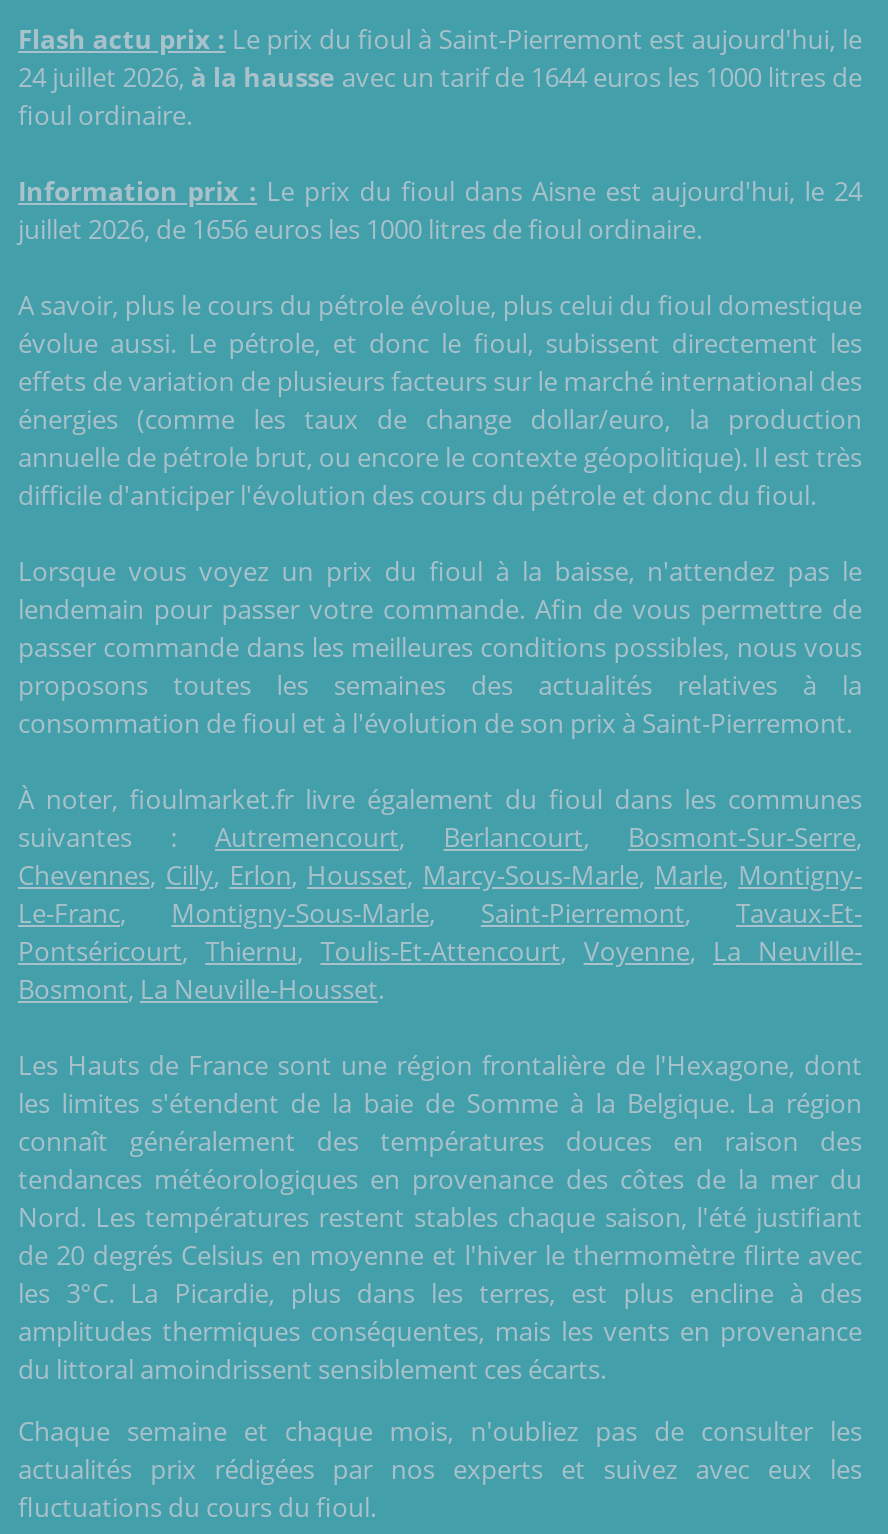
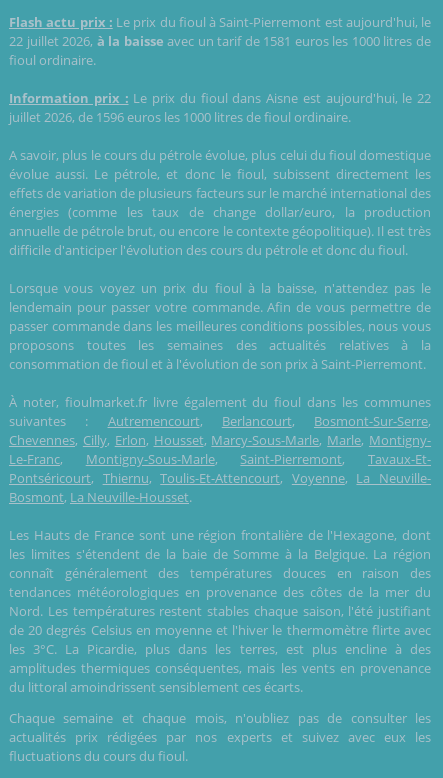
- 24 juillet 2026, à la hausse avec un tarif de 1644 euros les 1000 litres de
+ 22 juillet 2026, à la baisse avec un tarif de 1581 euros les 1000 litres de

- Information prix : Le prix du fioul dans Aisne est aujourd'hui, le 24
+ Information prix : Le prix du fioul dans Aisne est aujourd'hui, le 22

- juillet 2026, de 1656 euros les 1000 litres de fioul ordinaire.
+ juillet 2026, de 1596 euros les 1000 litres de fioul ordinaire.
